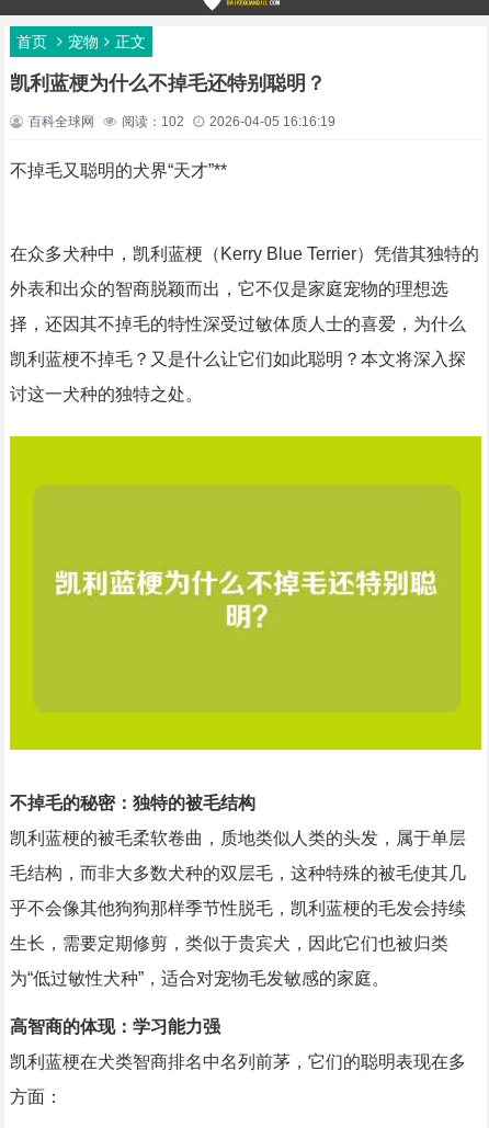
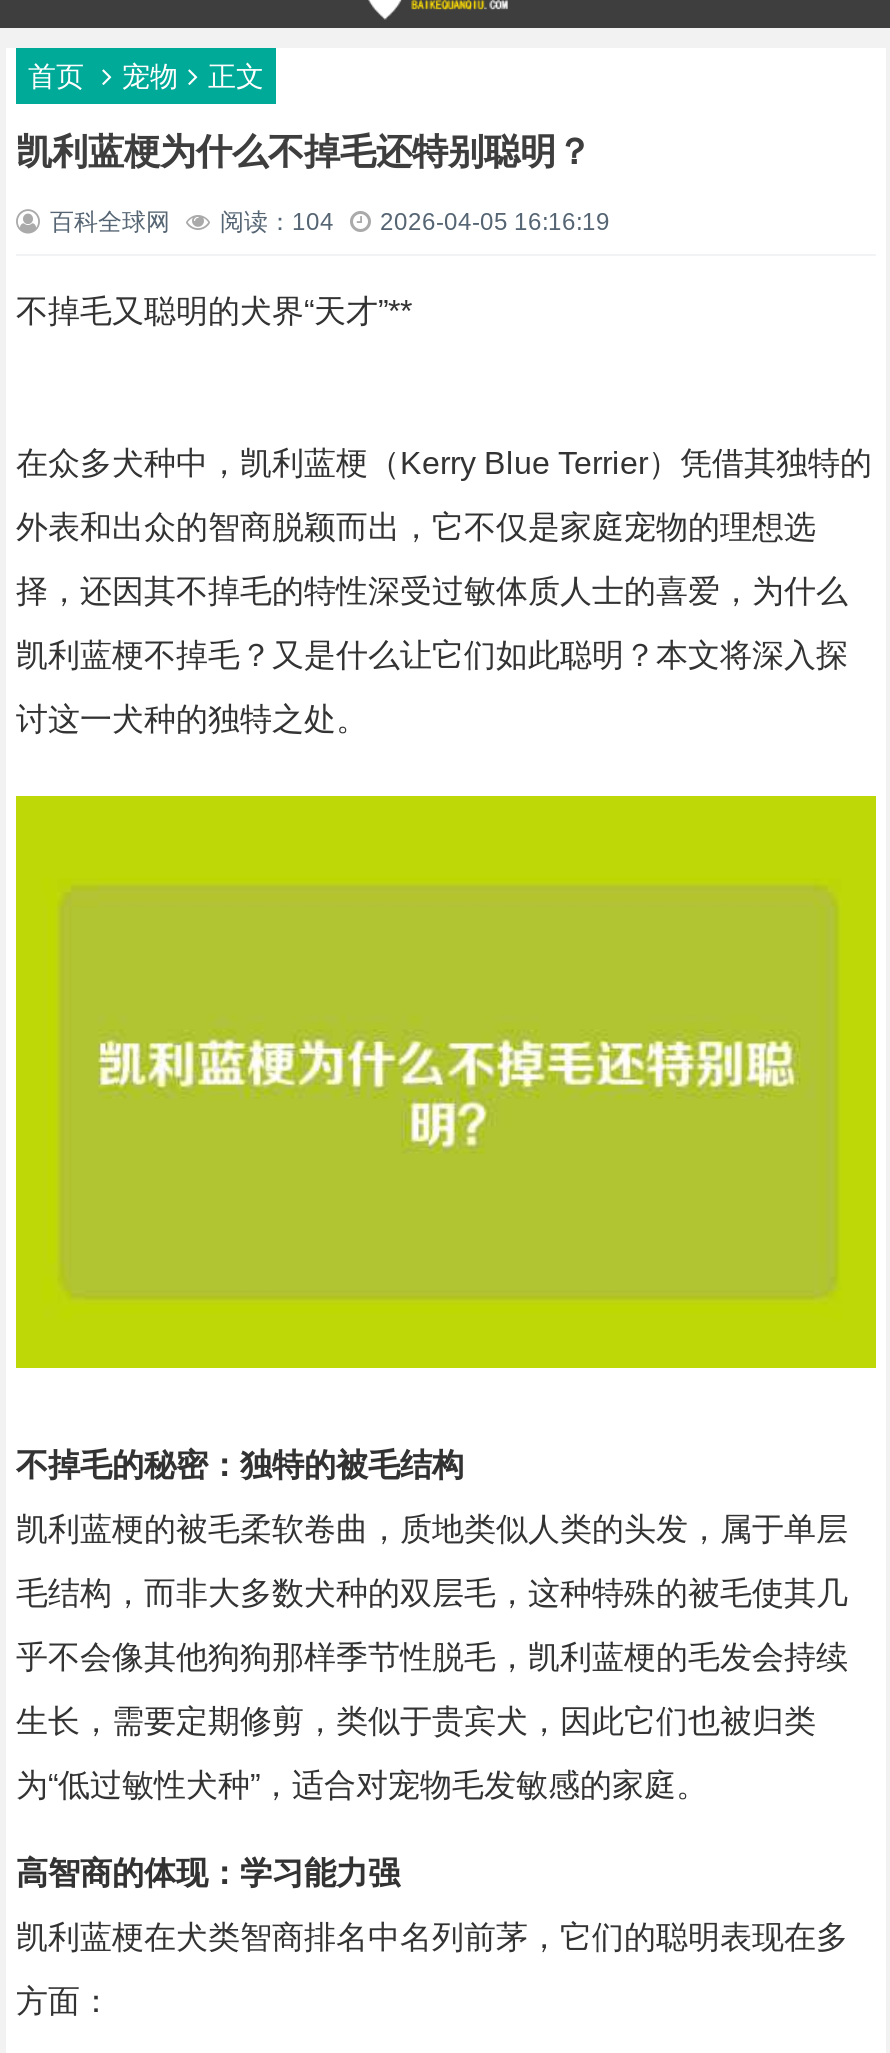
- 百科全球网 阅读：102 2026-04-05 16:16:19
+ 百科全球网 阅读：104 2026-04-05 16:16:19
